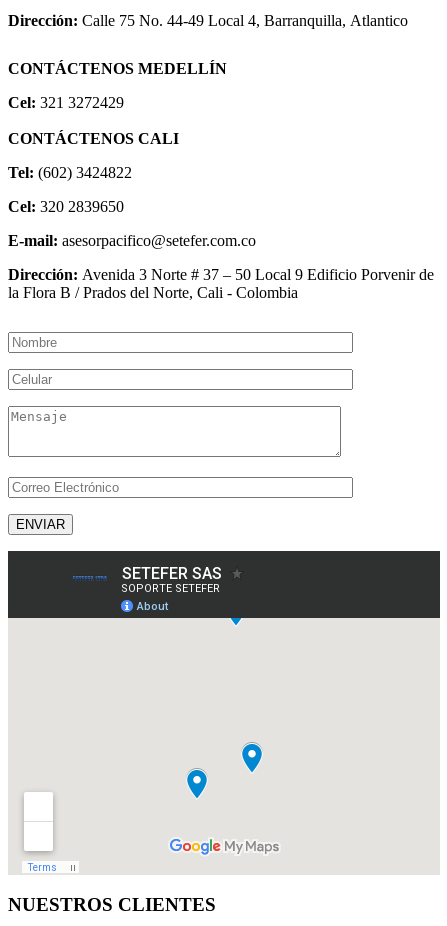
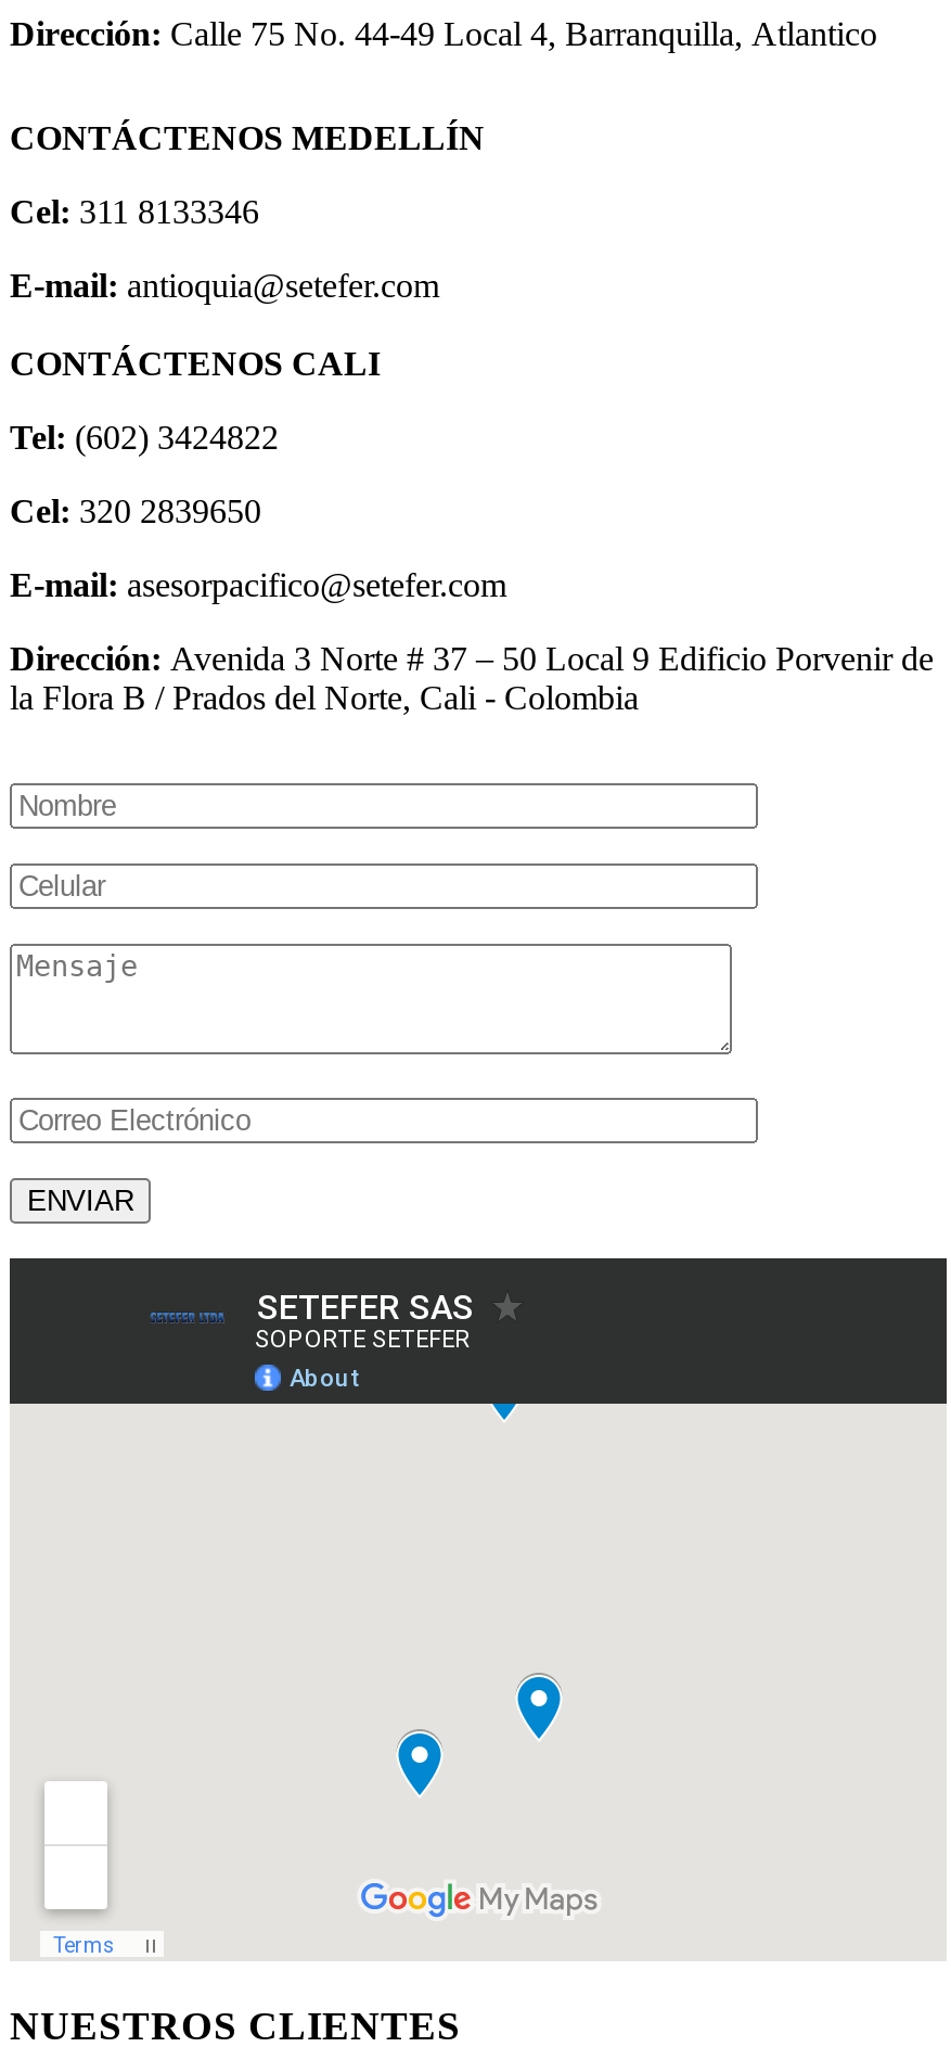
- Cel: 321 3272429
+ Cel: 311 8133346
+ E-mail: antioquia@setefer.com

- E-mail: asesorpacifico@setefer.com.co
+ E-mail: asesorpacifico@setefer.com
